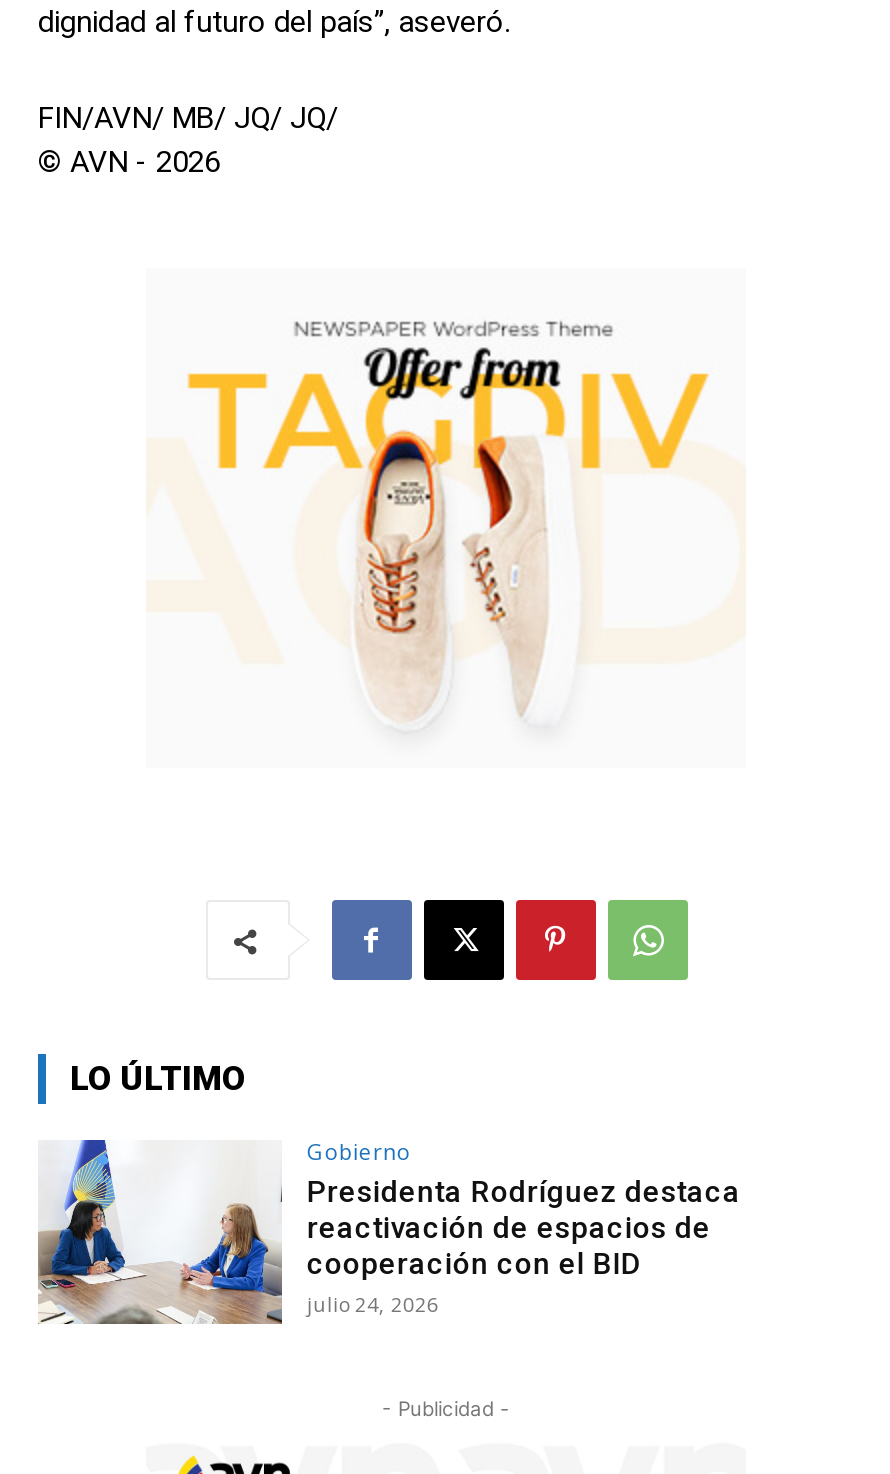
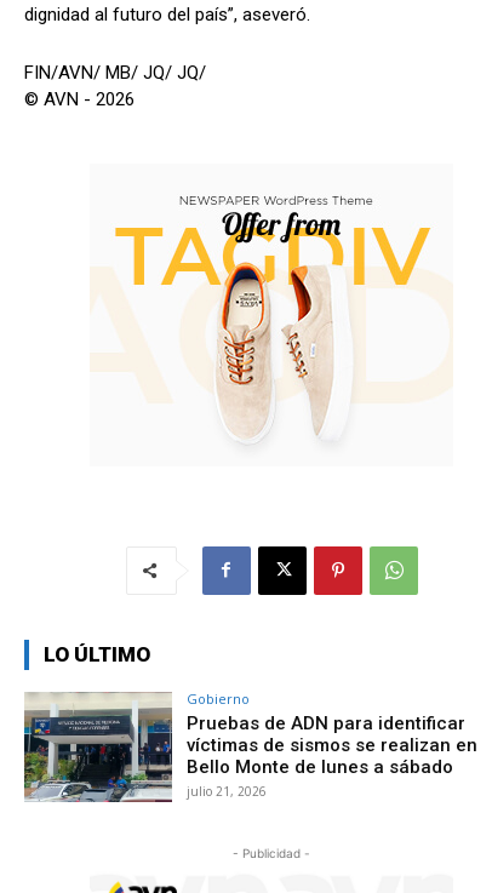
- [image]
- Presidenta Rodríguez destaca
- reactivación de espacios de
- cooperación con el BID
- julio 24, 2026
+ [image]
+ Pruebas de ADN para identificar
+ víctimas de sismos se realizan en
+ Bello Monte de lunes a sábado
+ julio 21, 2026
